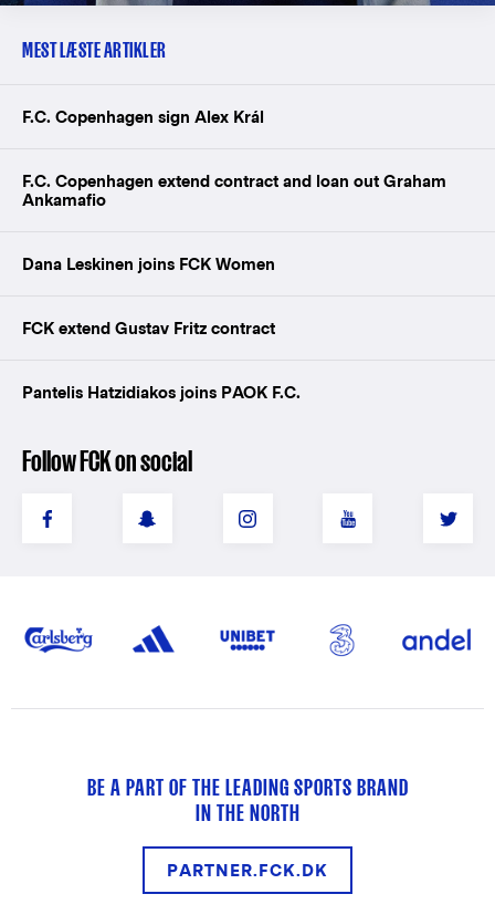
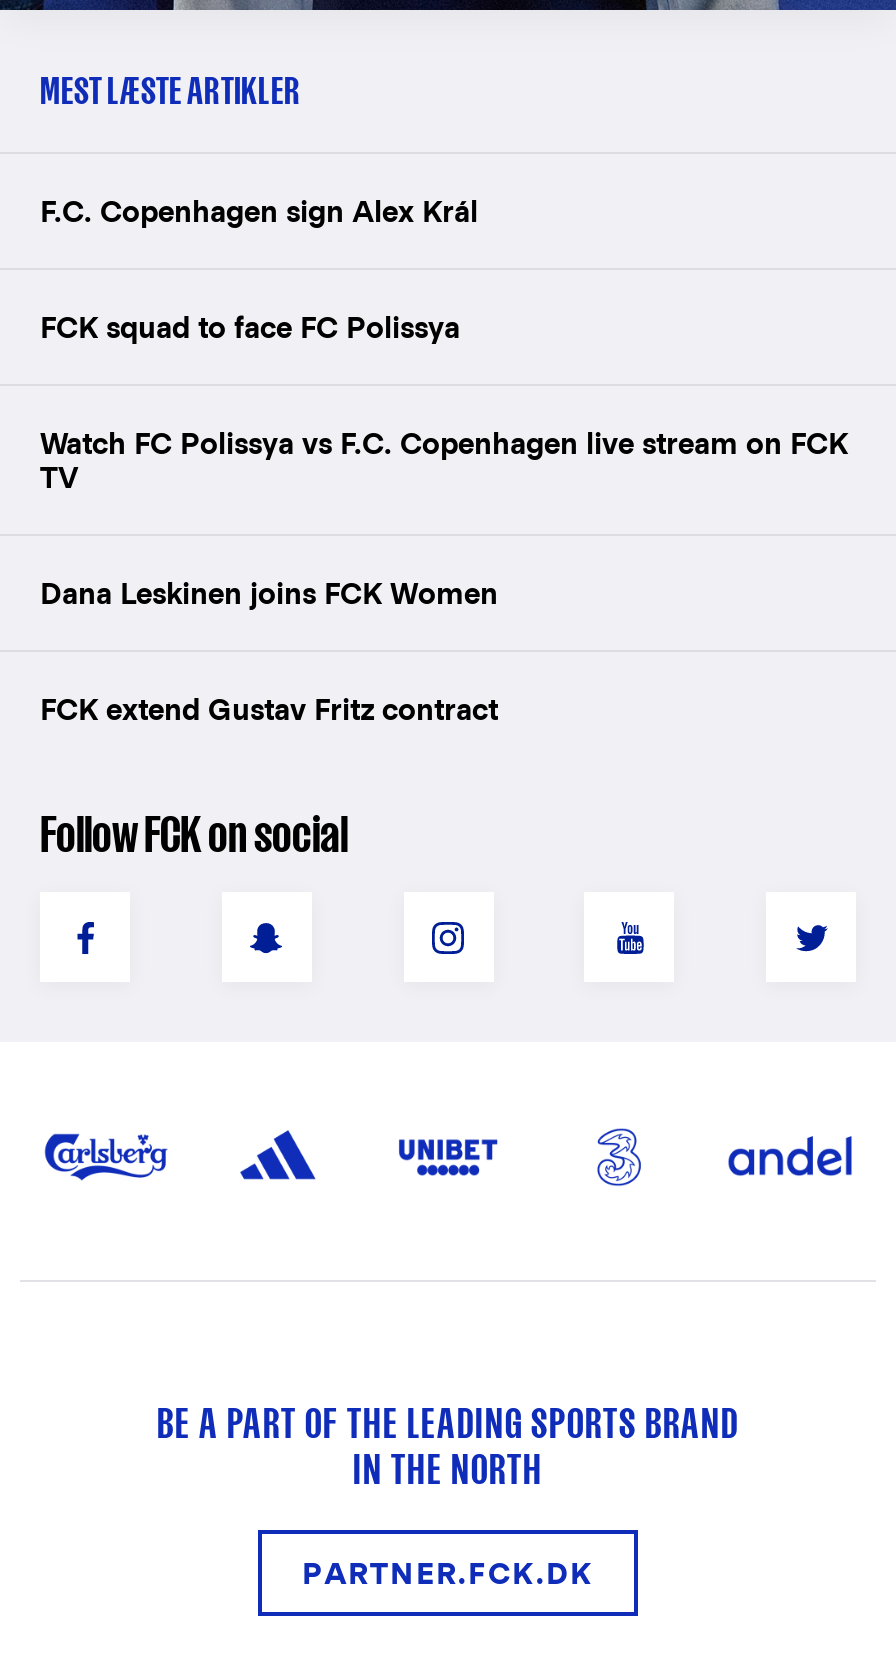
- F.C. Copenhagen extend contract and loan out Graham
- Ankamafio
+ FCK squad to face FC Polissya
+ Watch FC Polissya vs F.C. Copenhagen live stream on FCK
+ TV

moved down: Dana Leskinen joins FCK Women | FCK extend Gustav Fritz contract

- Pantelis Hatzidiakos joins PAOK F.C.
